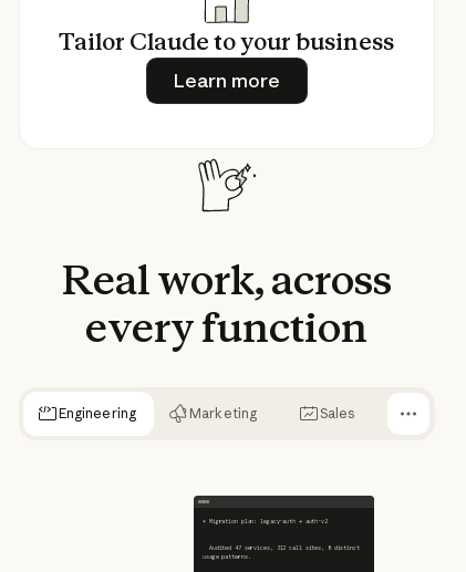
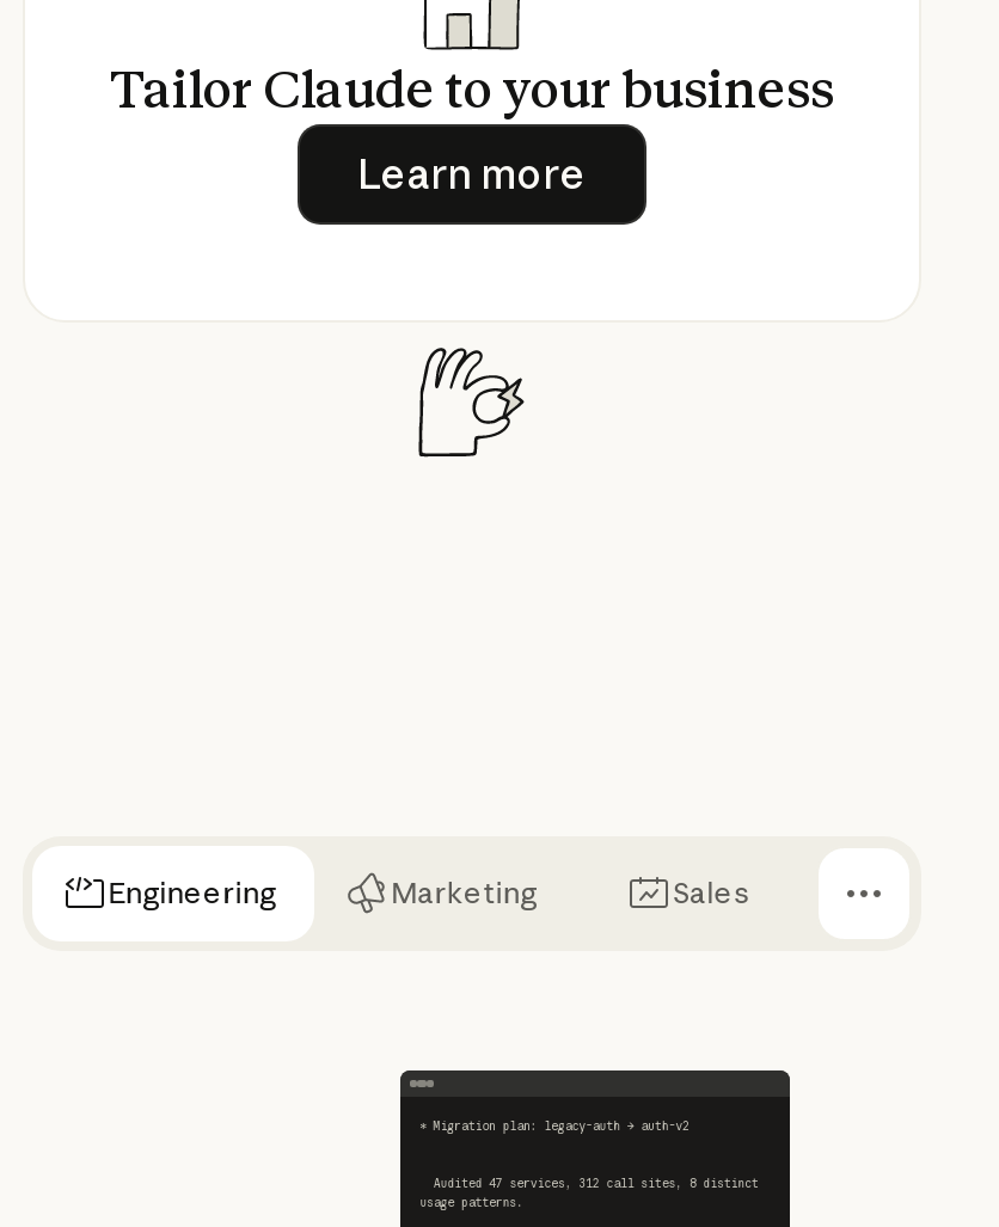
- [image]
+ [image]

- Real work, across
- every function
